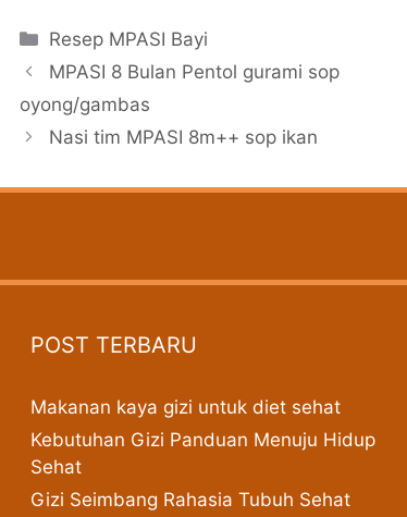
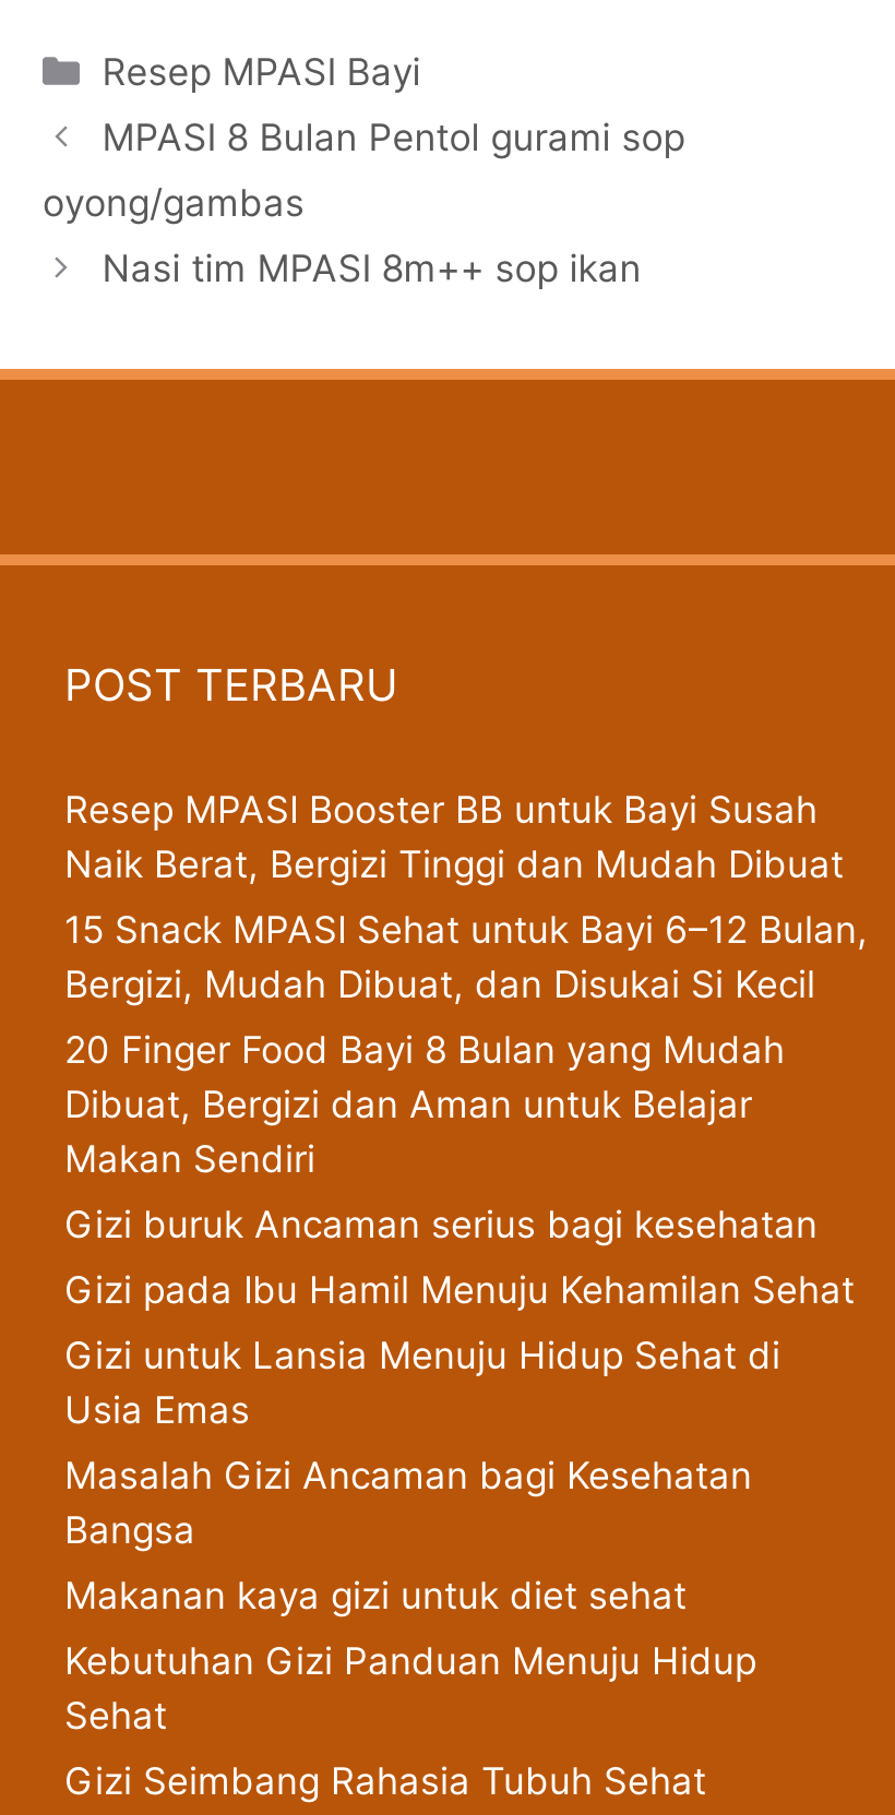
+ Resep MPASI Booster BB untuk Bayi Susah
+ Naik Berat, Bergizi Tinggi dan Mudah Dibuat
+ 15 Snack MPASI Sehat untuk Bayi 6–12 Bulan,
+ Bergizi, Mudah Dibuat, dan Disukai Si Kecil
+ 20 Finger Food Bayi 8 Bulan yang Mudah
+ Dibuat, Bergizi dan Aman untuk Belajar
+ Makan Sendiri
+ Gizi buruk Ancaman serius bagi kesehatan
+ Gizi pada Ibu Hamil Menuju Kehamilan Sehat
+ Gizi untuk Lansia Menuju Hidup Sehat di
+ Usia Emas
+ Masalah Gizi Ancaman bagi Kesehatan
+ Bangsa
